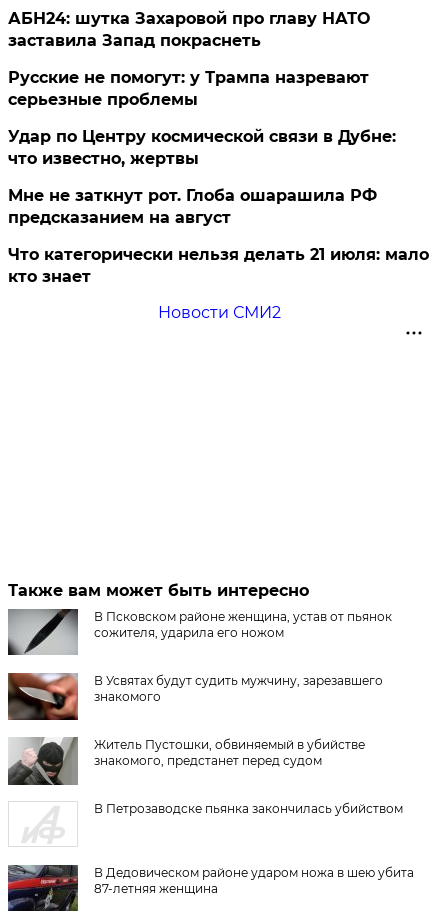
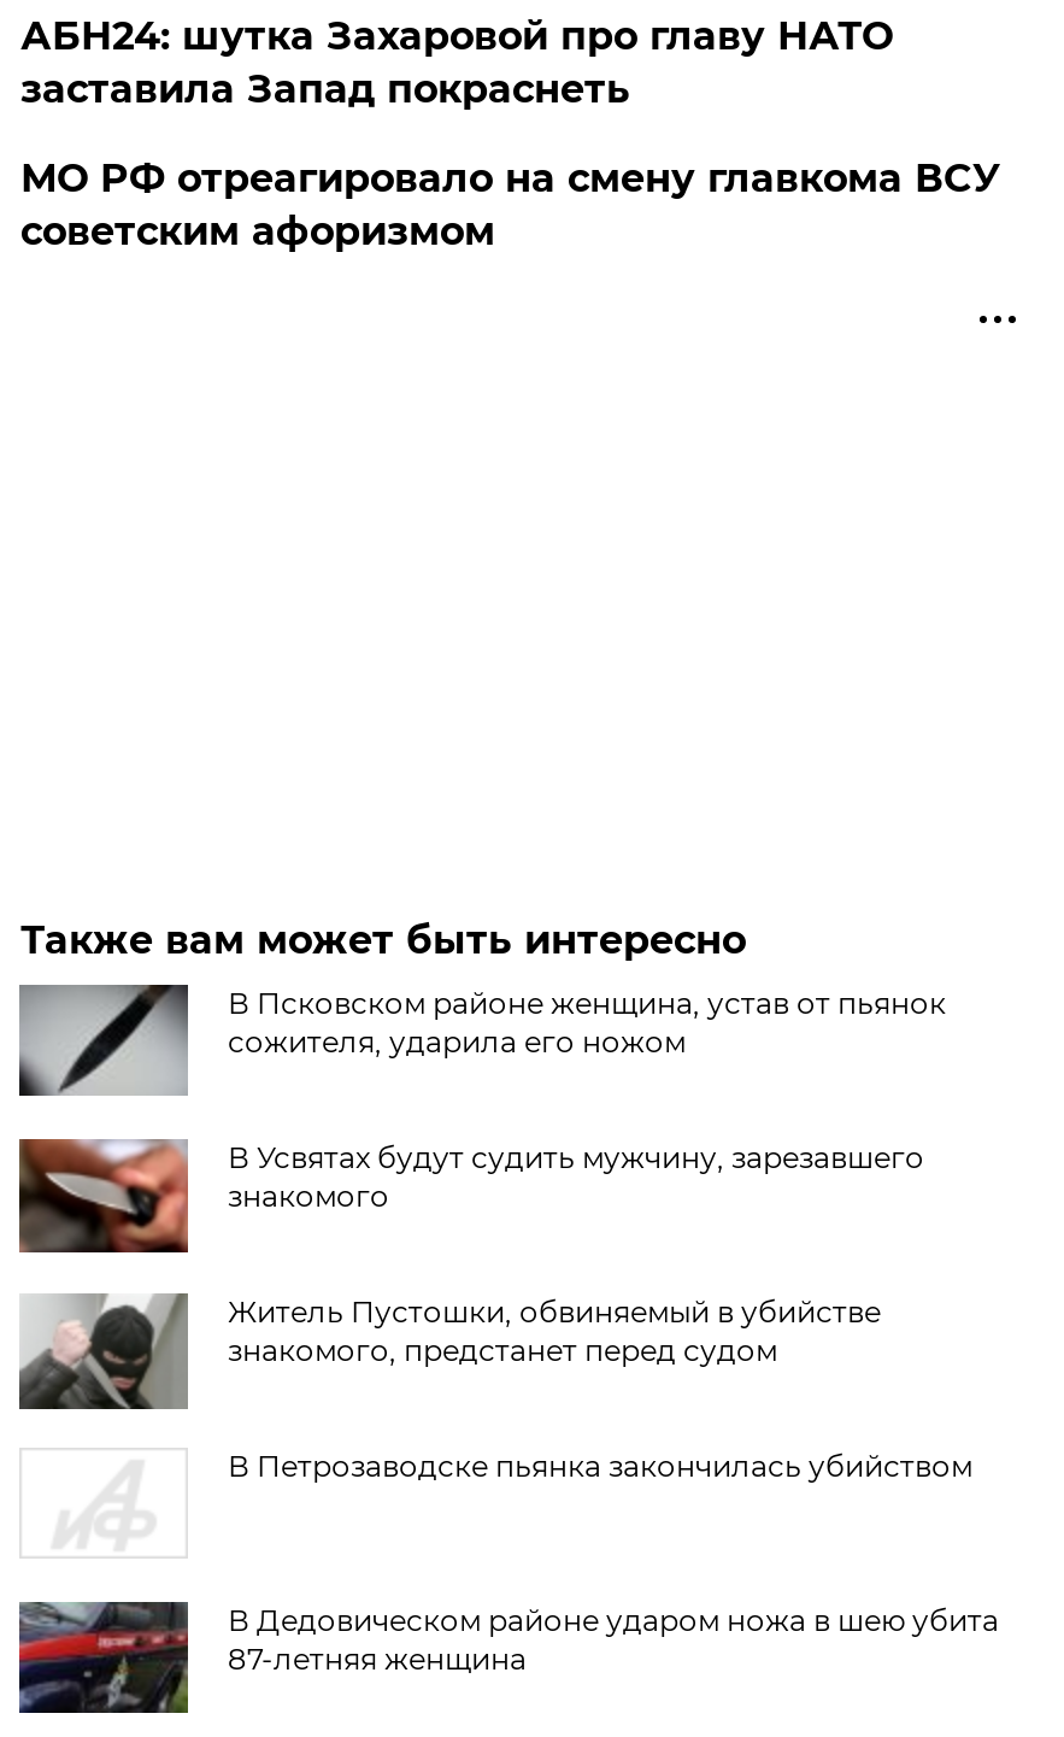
- Русские не помогут: у Трампа назревают
- серьезные проблемы
- Удар по Центру космической связи в Дубне:
- что известно, жертвы
- Мне не заткнут рот. Глоба ошарашила РФ
- предсказанием на август
- Что категорически нельзя делать 21 июля: мало
- кто знает
- Новости СМИ2
+ МО РФ отреагировало на смену главкома ВСУ
+ советским афоризмом
